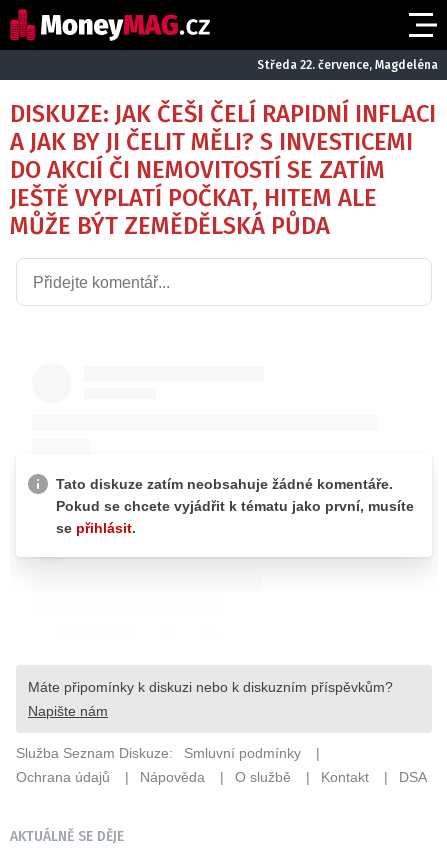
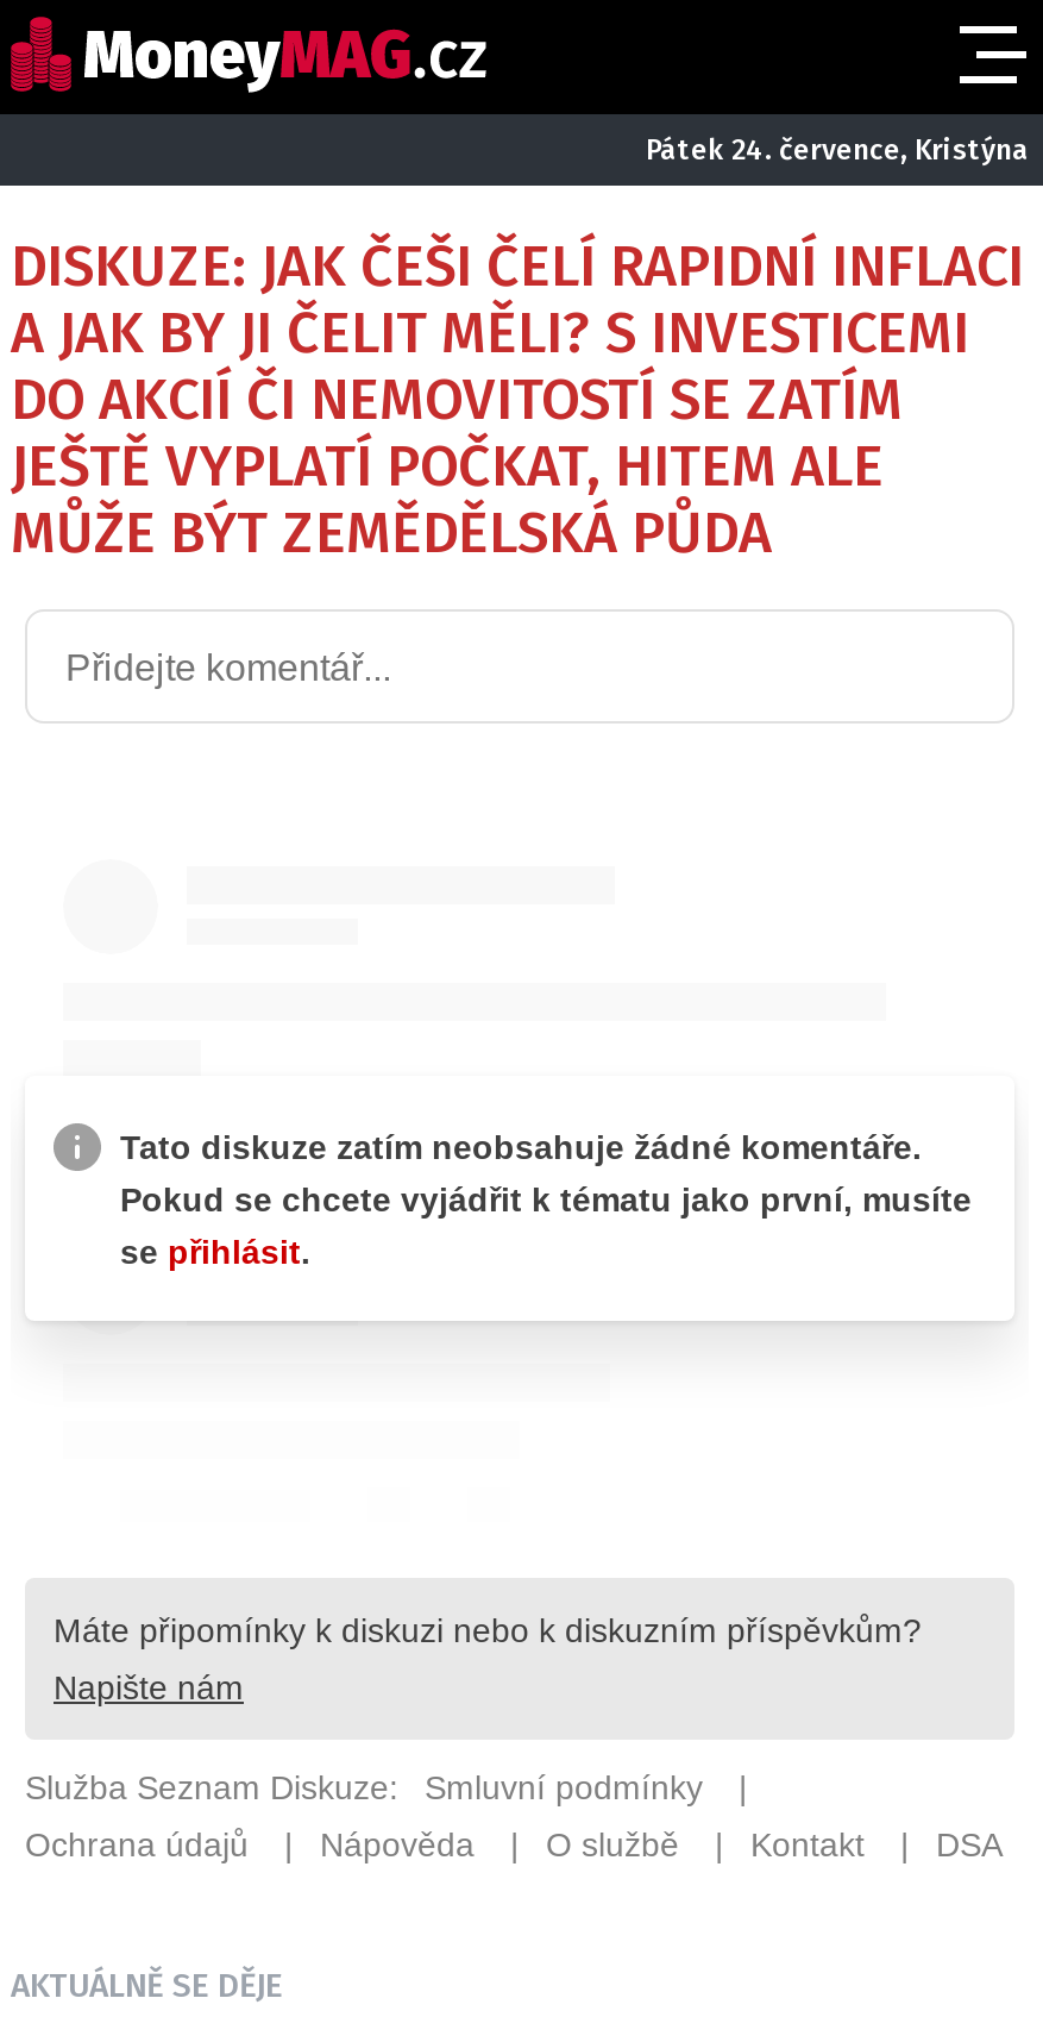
- Středa 22. července, Magdeléna
+ Pátek 24. července, Kristýna
